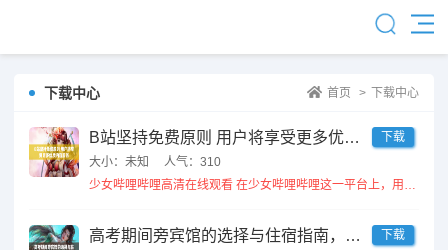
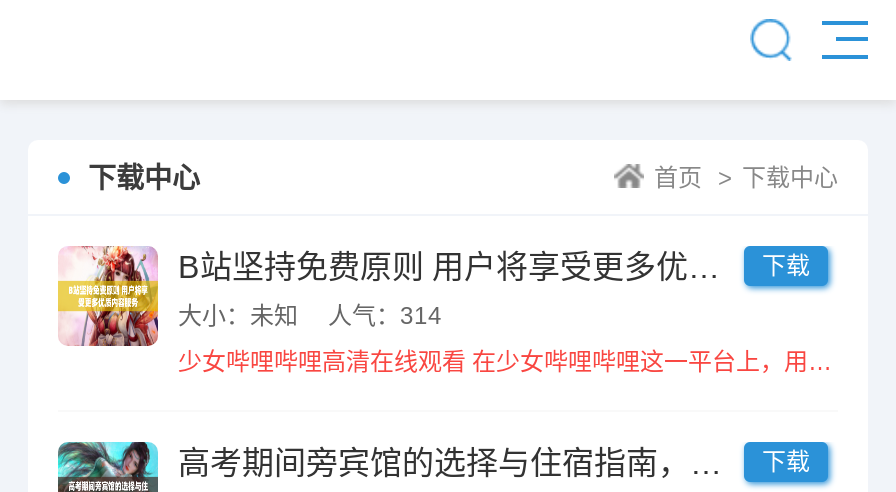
- 大小：未知 人气：310
+ 大小：未知 人气：314
